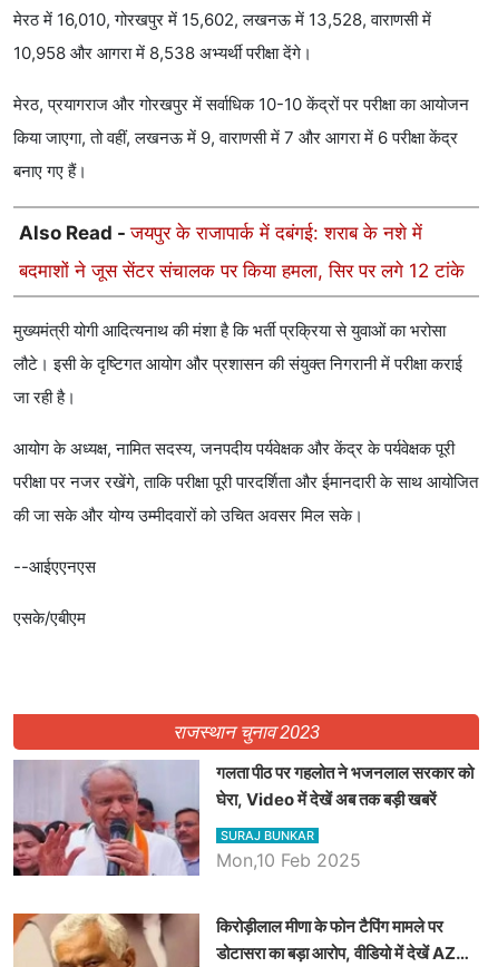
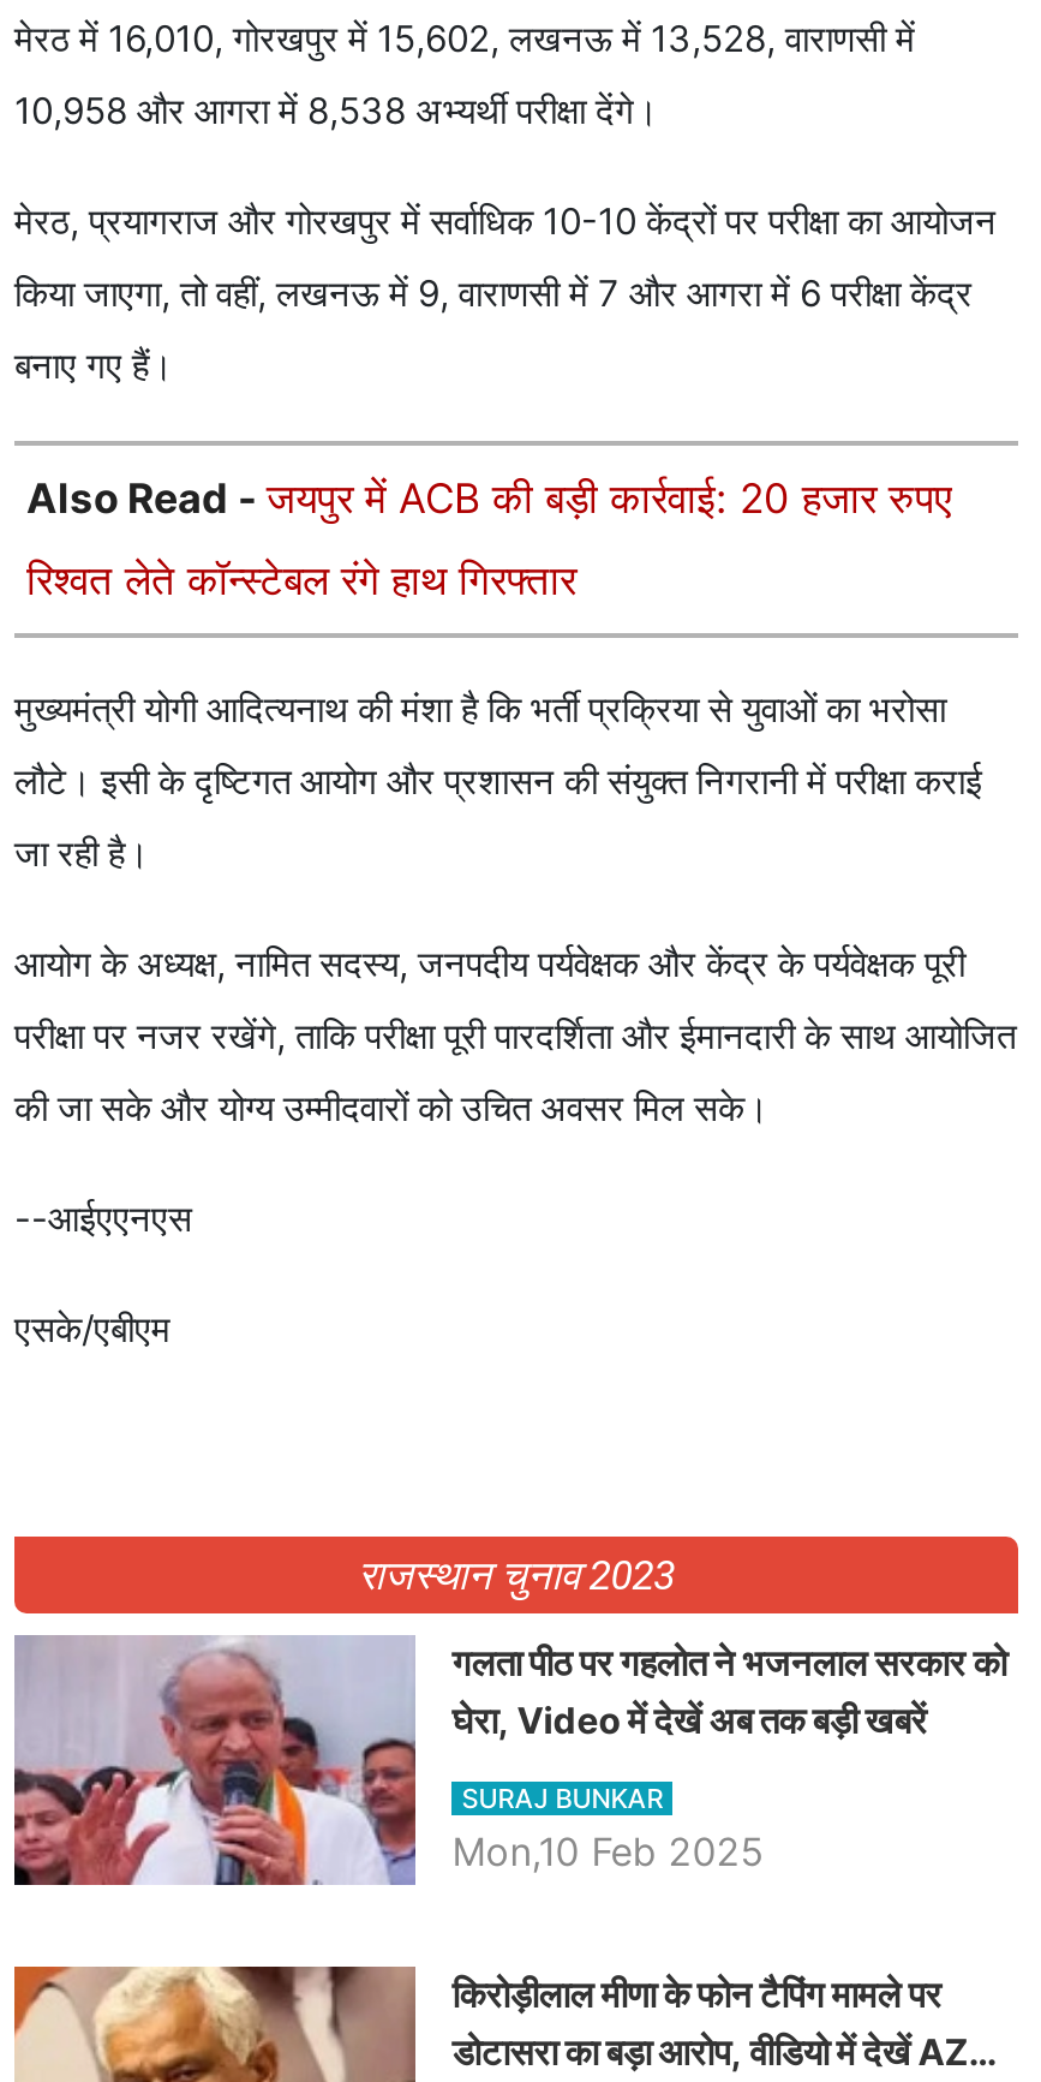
- Also Read - जयपुर के राजापार्क में दबंगई: शराब के नशे में
+ Also Read - जयपुर में ACB की बड़ी कार्रवाई: 20 हजार रुपए

- बदमाशों ने जूस सेंटर संचालक पर किया हमला, सिर पर लगे 12 टांके
+ रिश्वत लेते कॉन्स्टेबल रंगे हाथ गिरफ्तार
